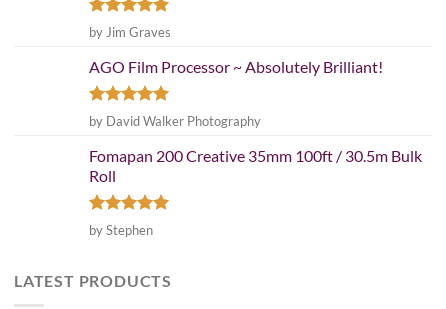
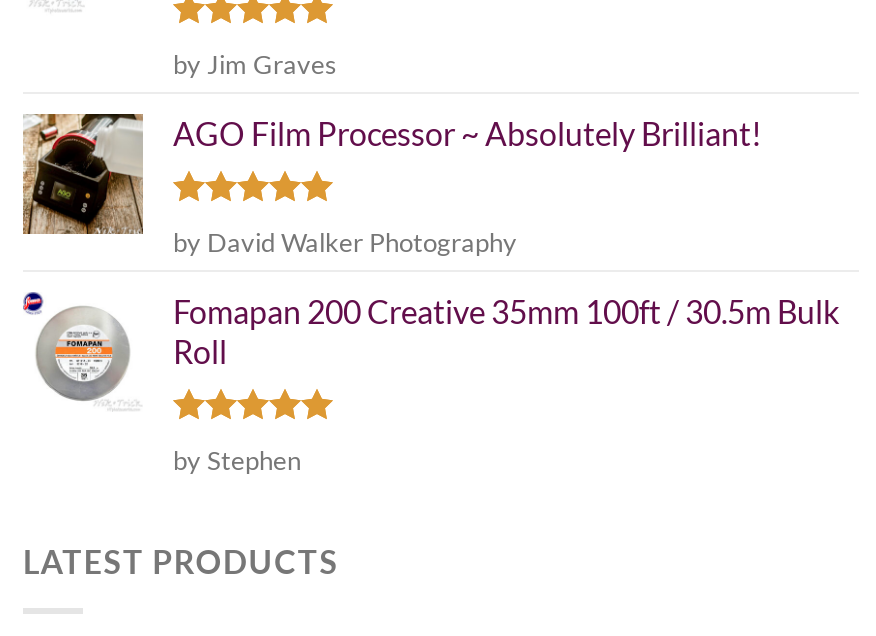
+ [image]

+ [image]
